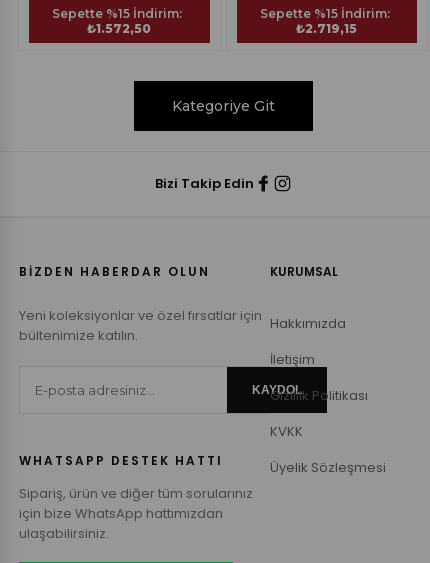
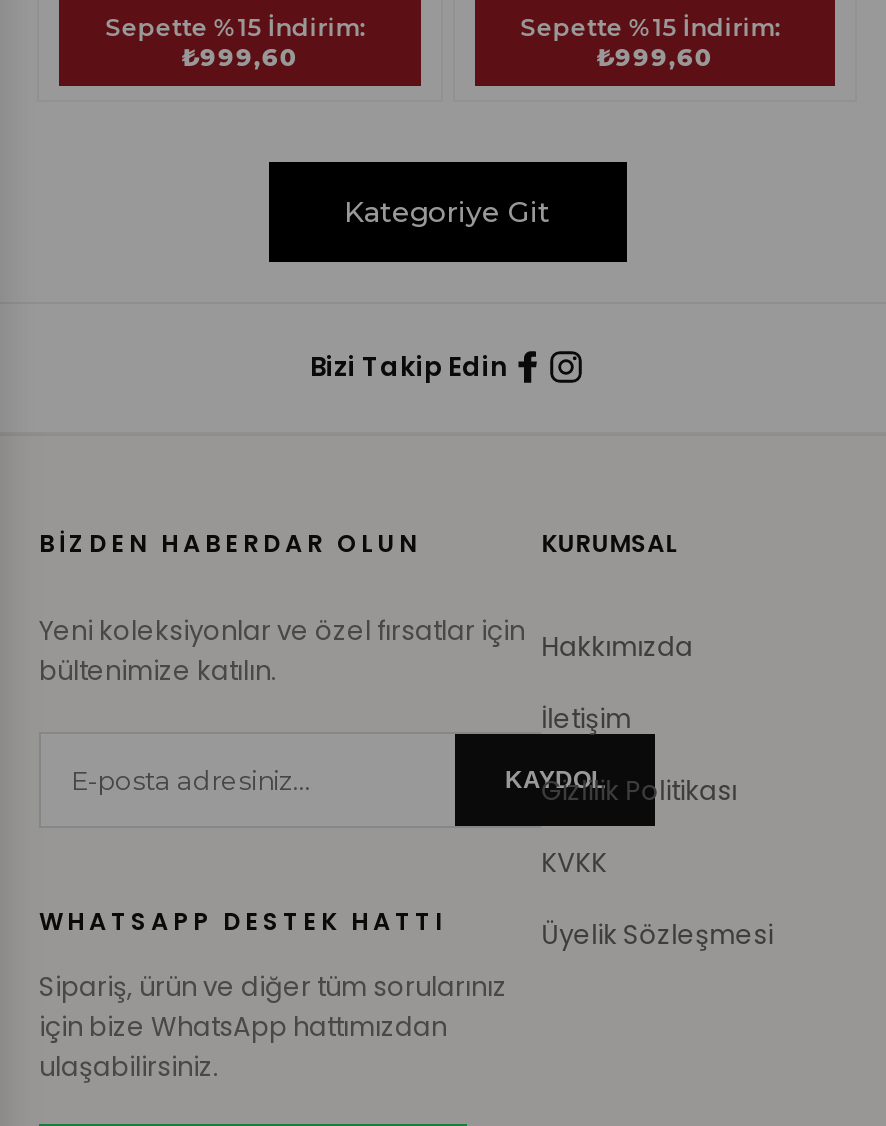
- ₺1.572,50
+ ₺999,60

- ₺2.719,15
+ ₺999,60
